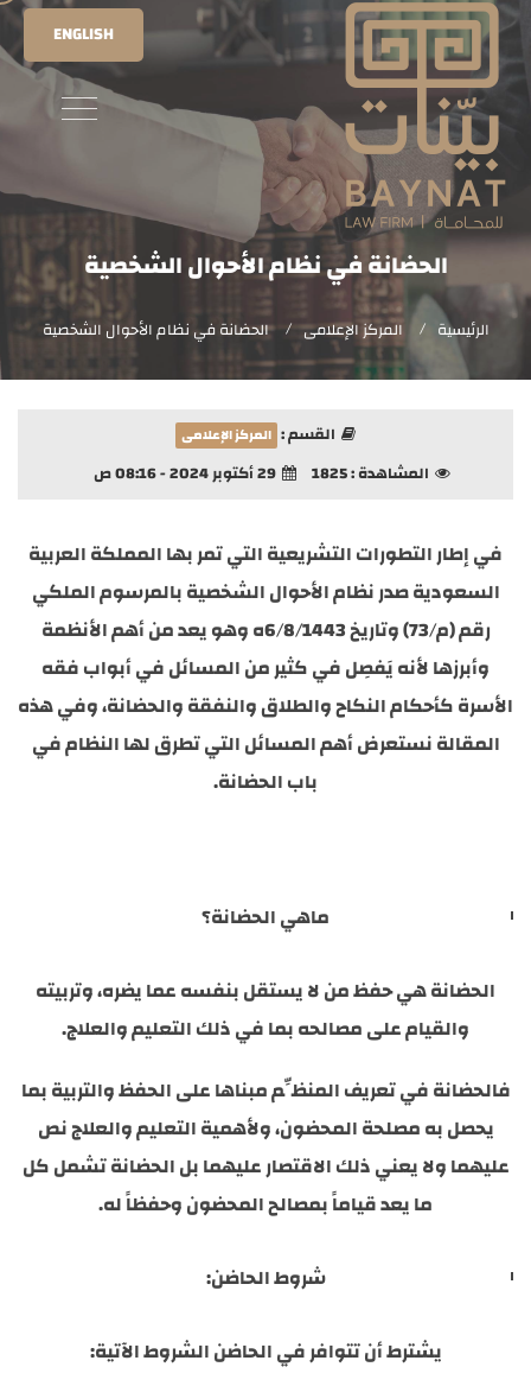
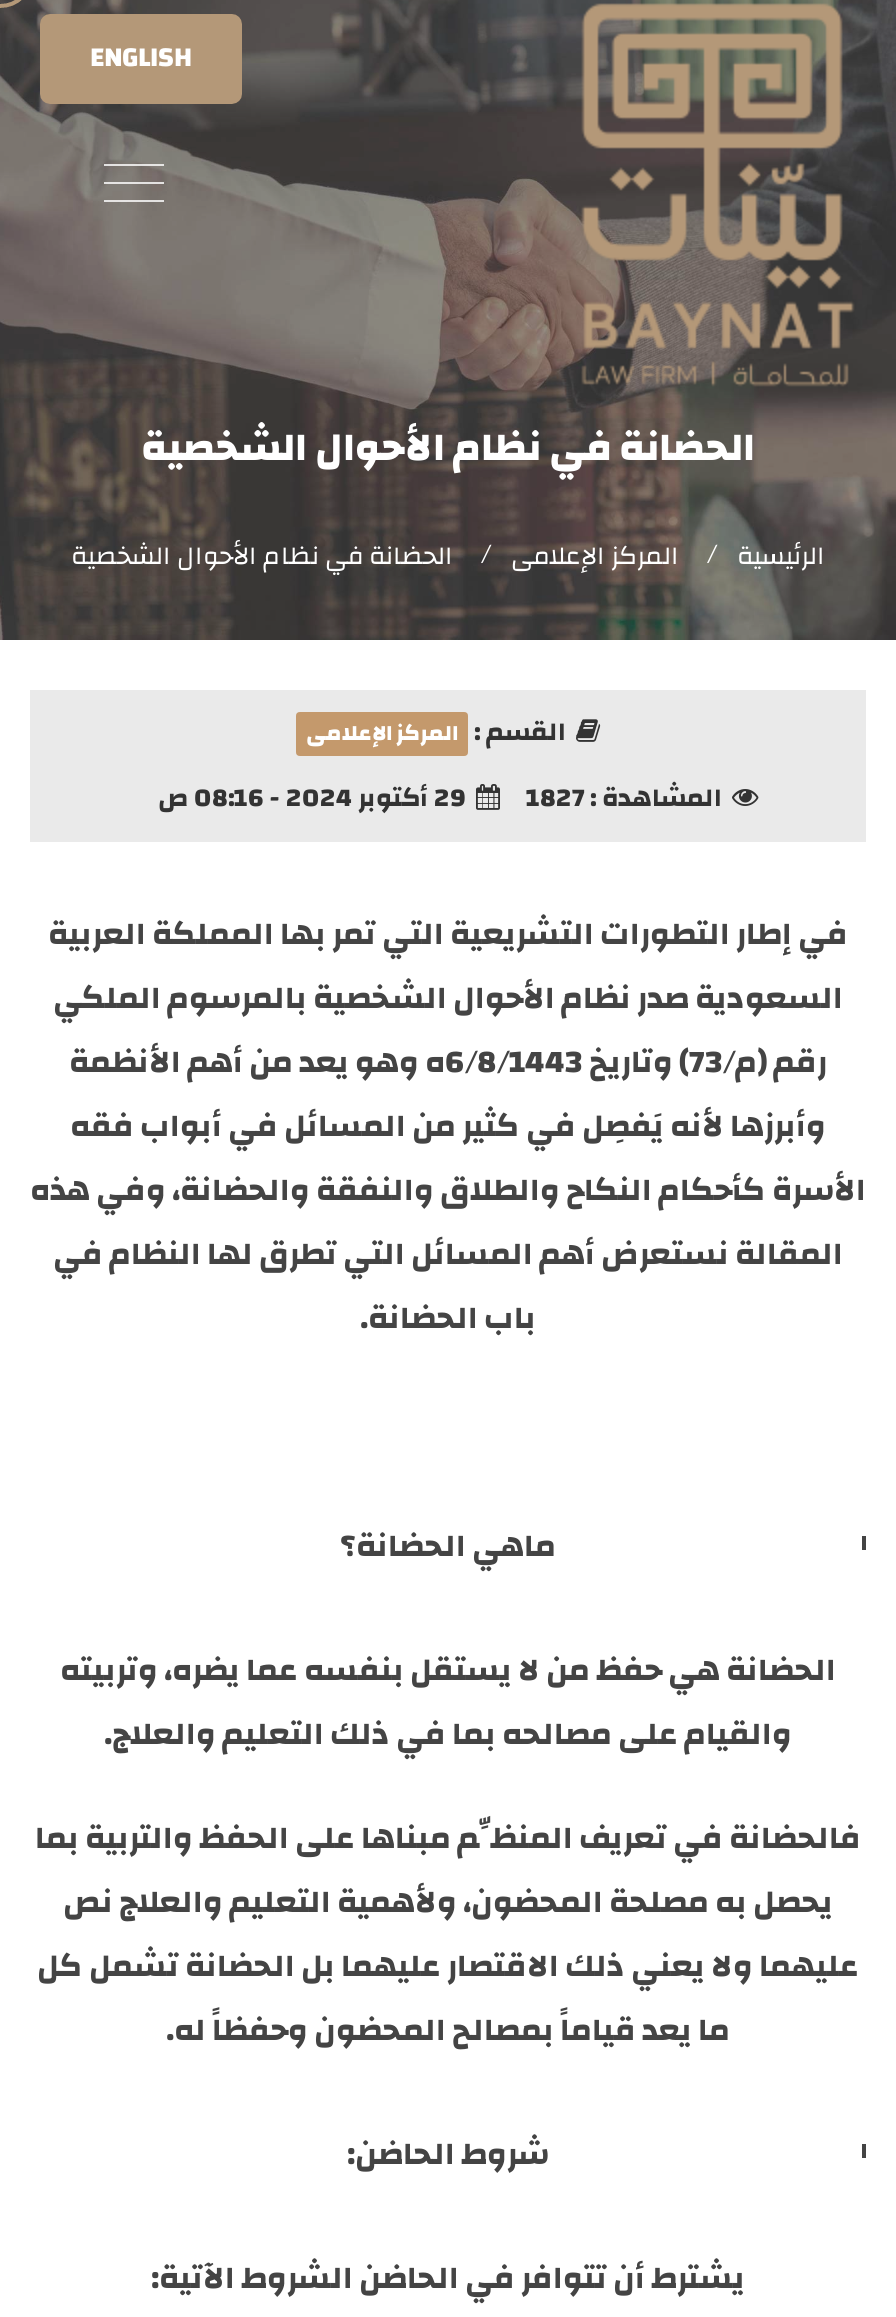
- المشاهدة :1825
+ المشاهدة :1827
